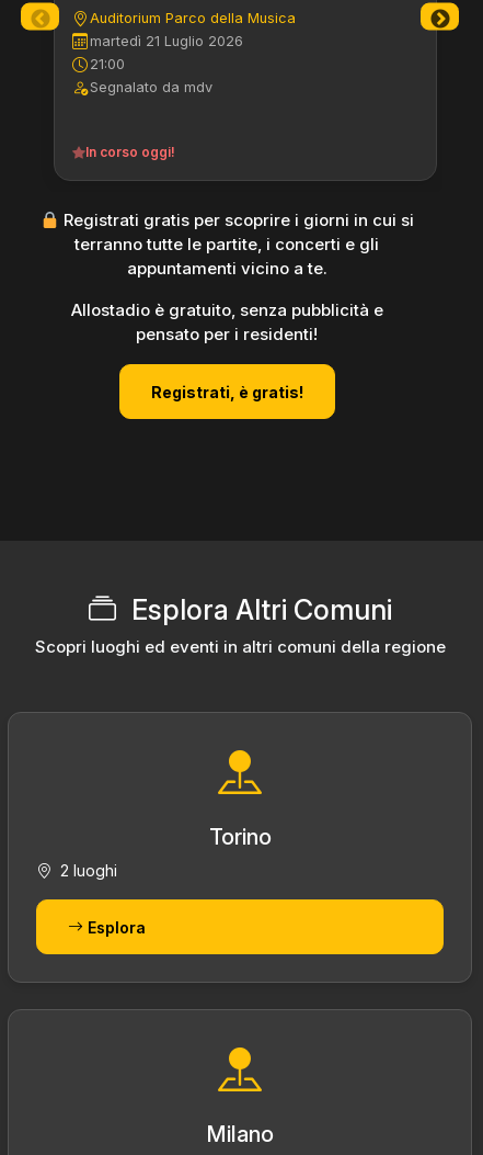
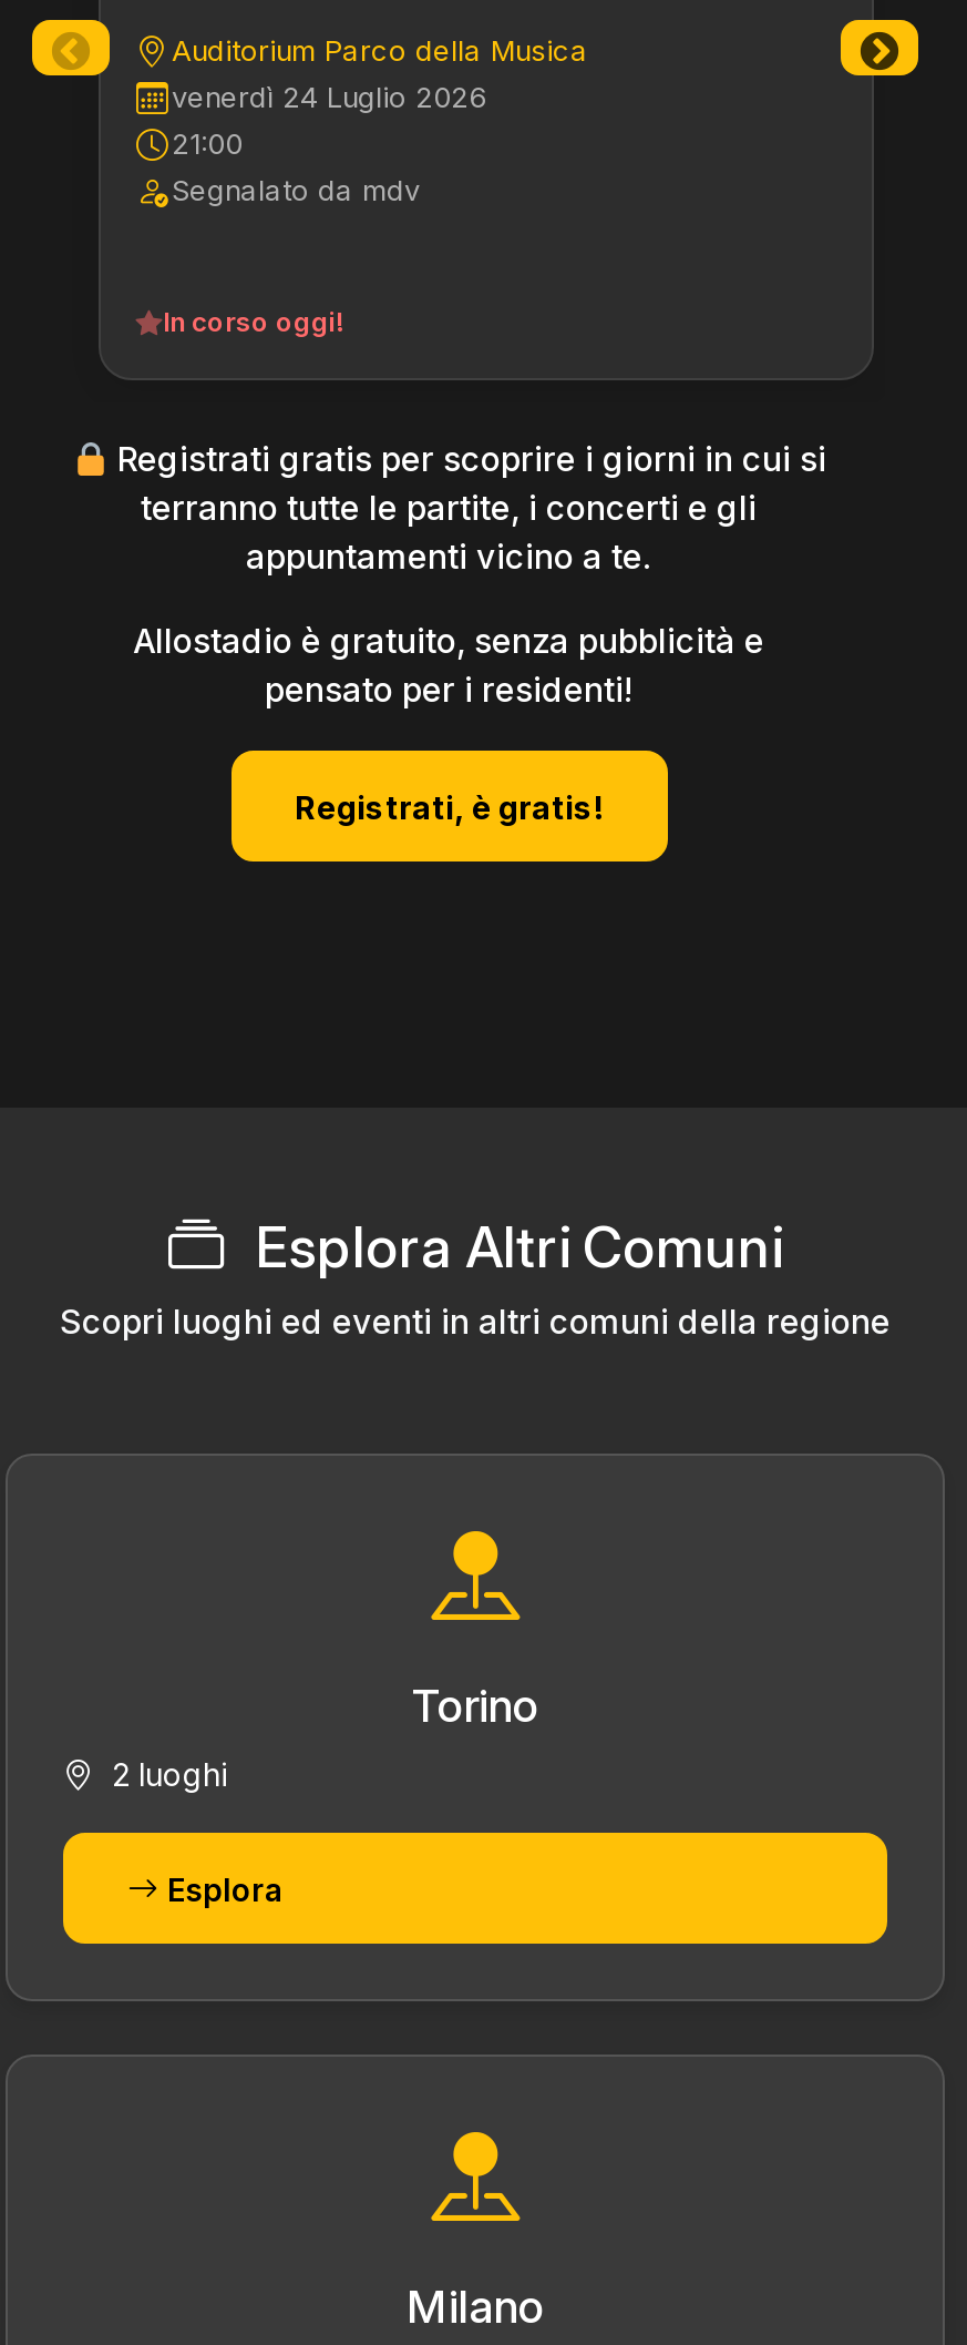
- martedì 21 Luglio 2026
+ venerdì 24 Luglio 2026
